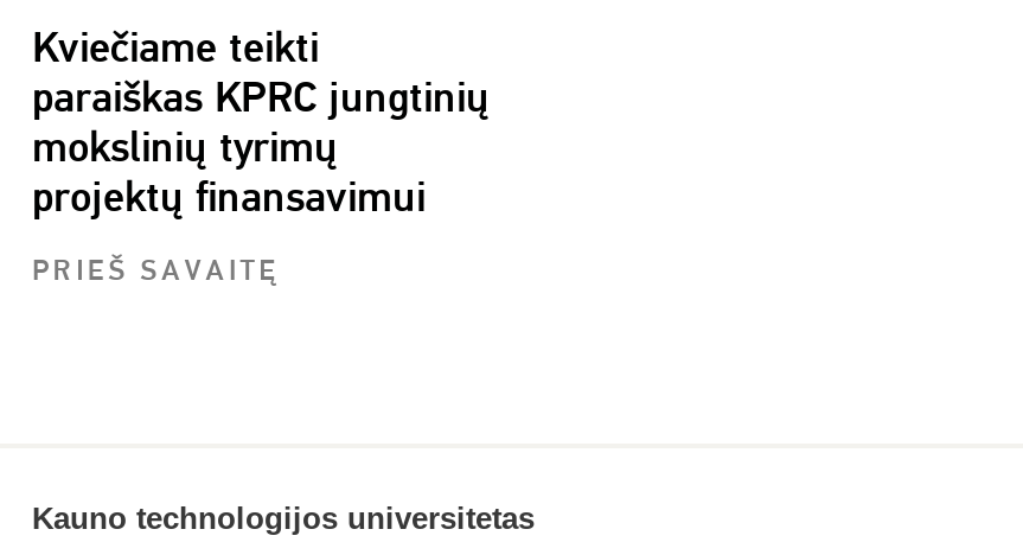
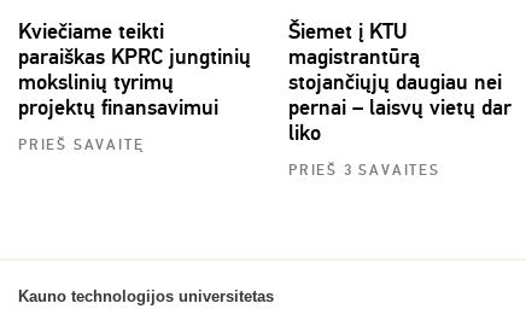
+ Šiemet į KTU
+ magistrantūrą
+ stojančiųjų daugiau nei
+ pernai – laisvų vietų dar
+ liko
+ PRIEŠ 3 SAVAITES
